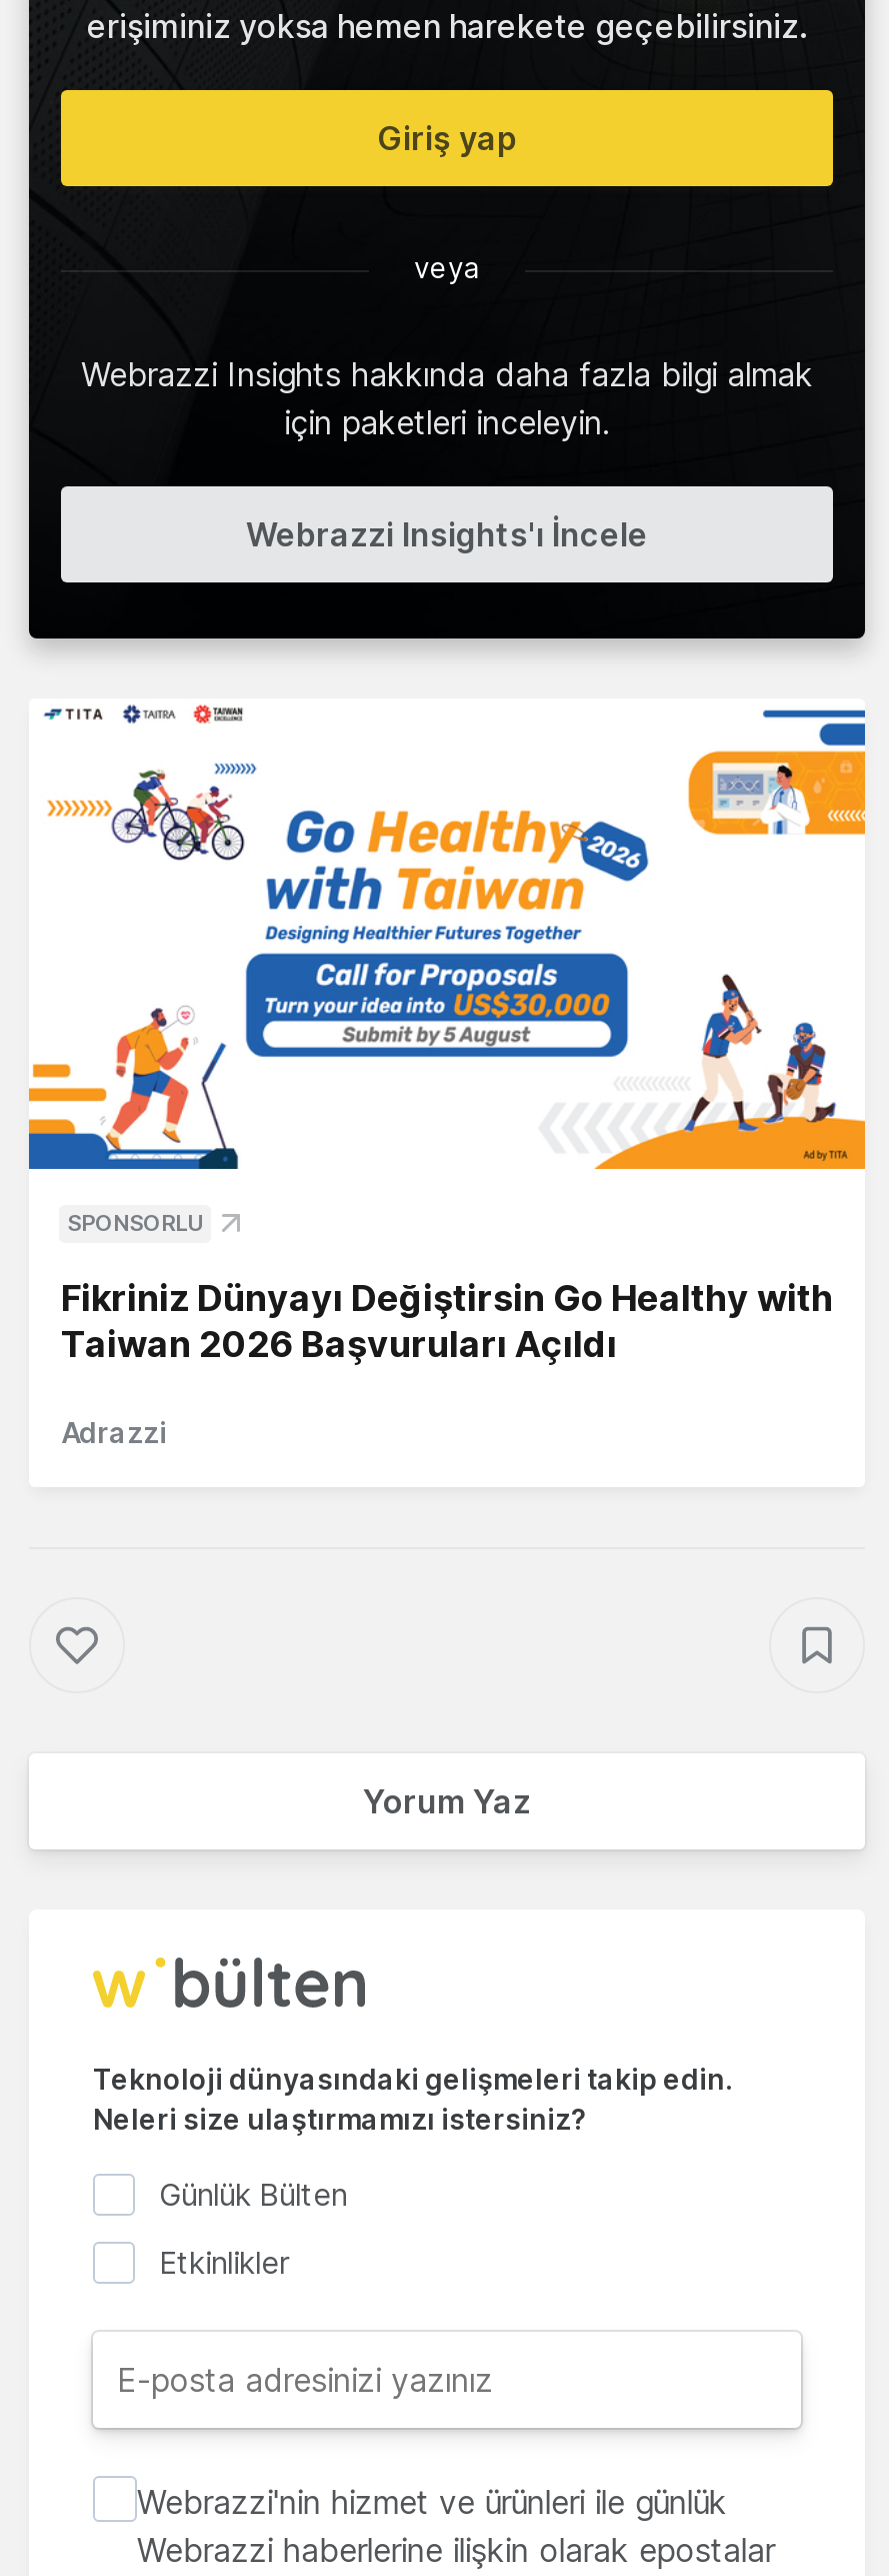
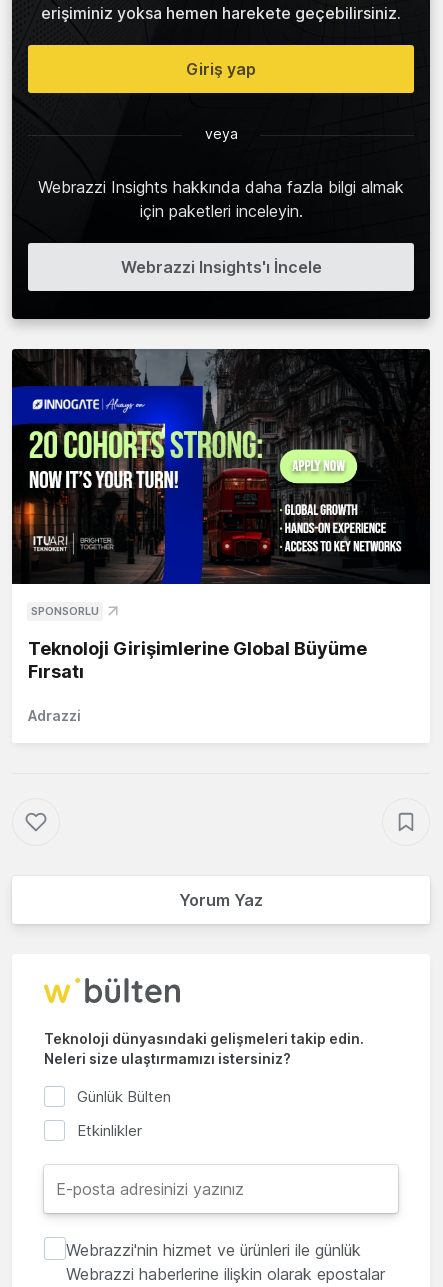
- [image]
+ [image]

- Fikriniz Dünyayı Değiştirsin Go Healthy with
- Taiwan 2026 Başvuruları Açıldı
+ Teknoloji Girişimlerine Global Büyüme
+ Fırsatı
